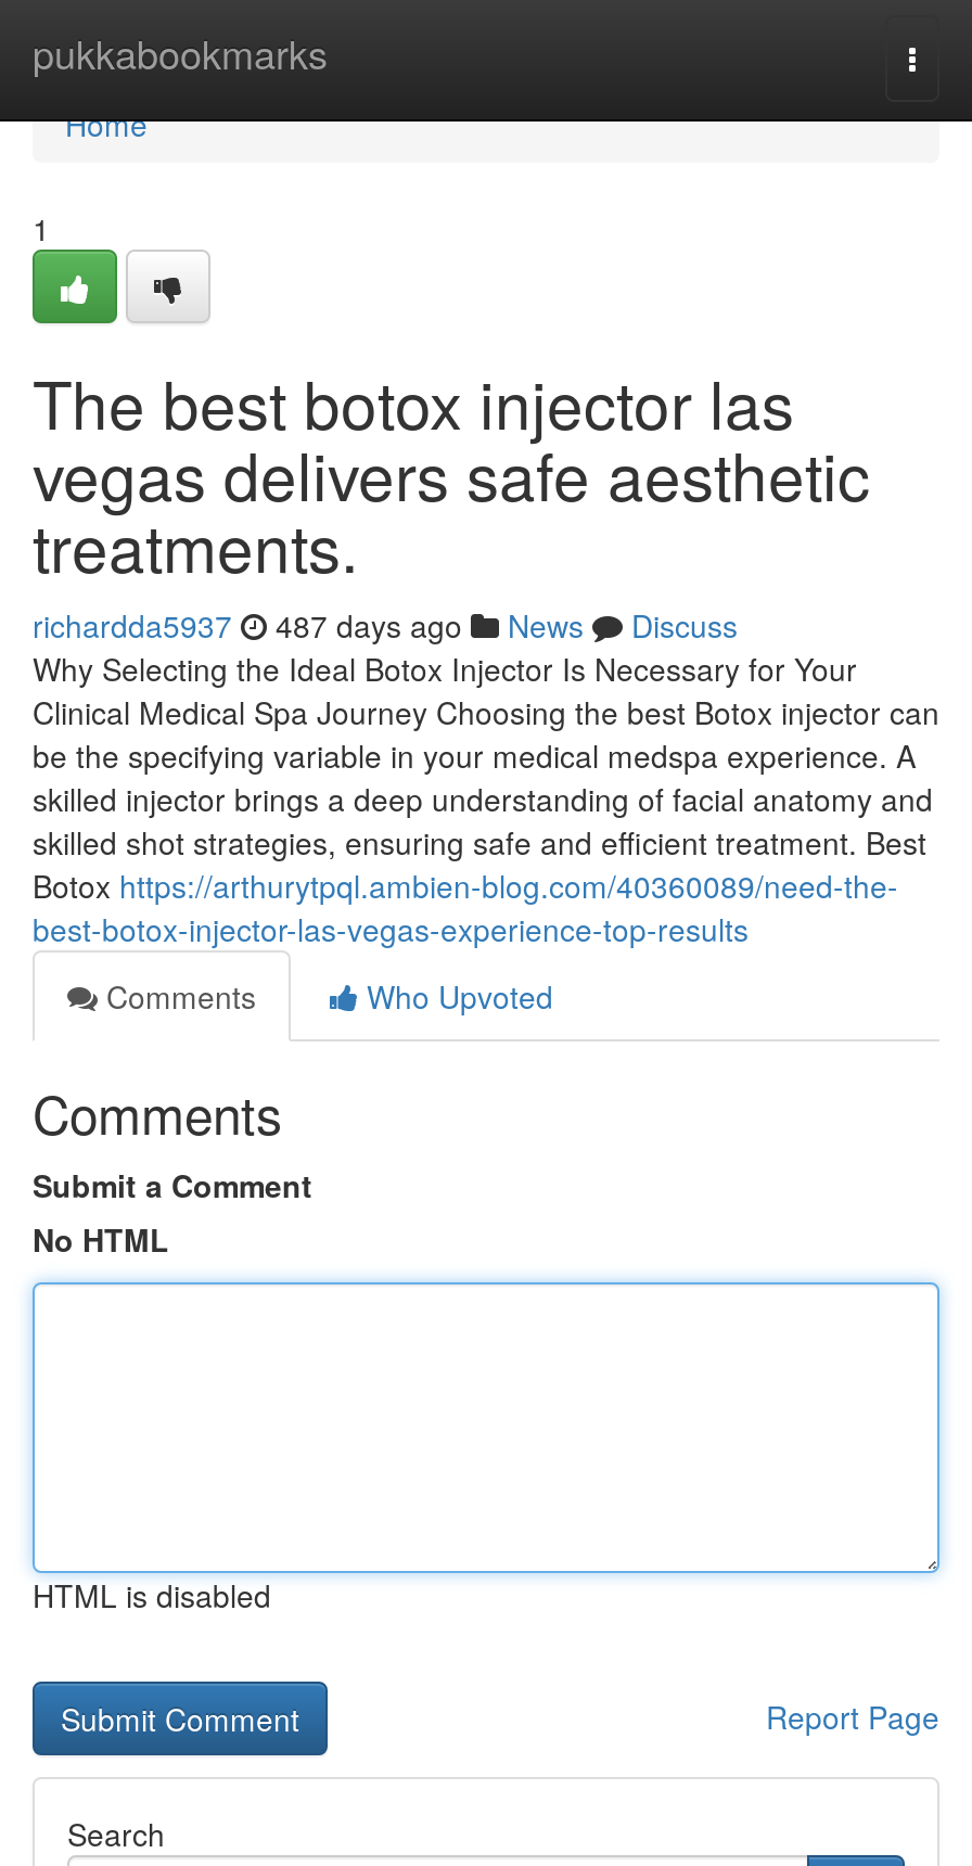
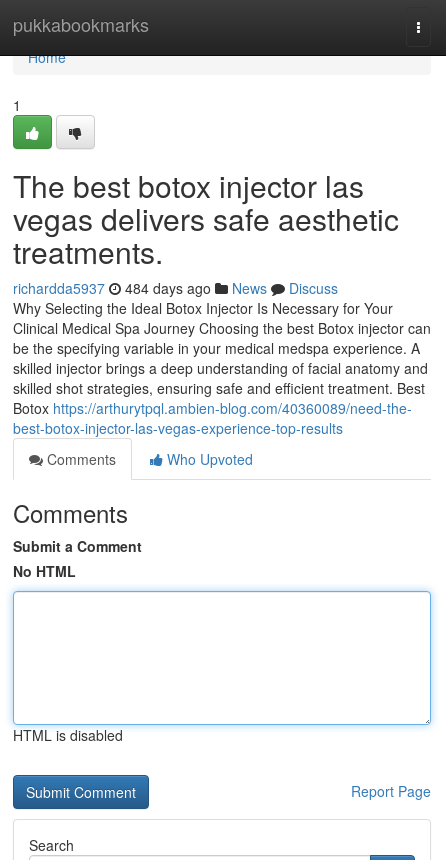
- richardda5937 487 days ago News Discuss
+ richardda5937 484 days ago News Discuss
